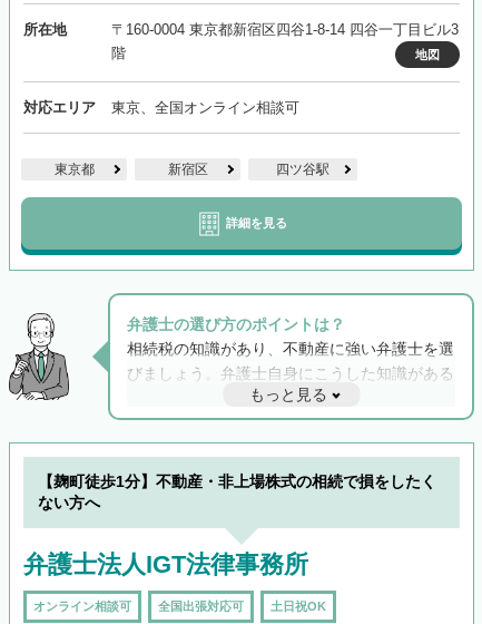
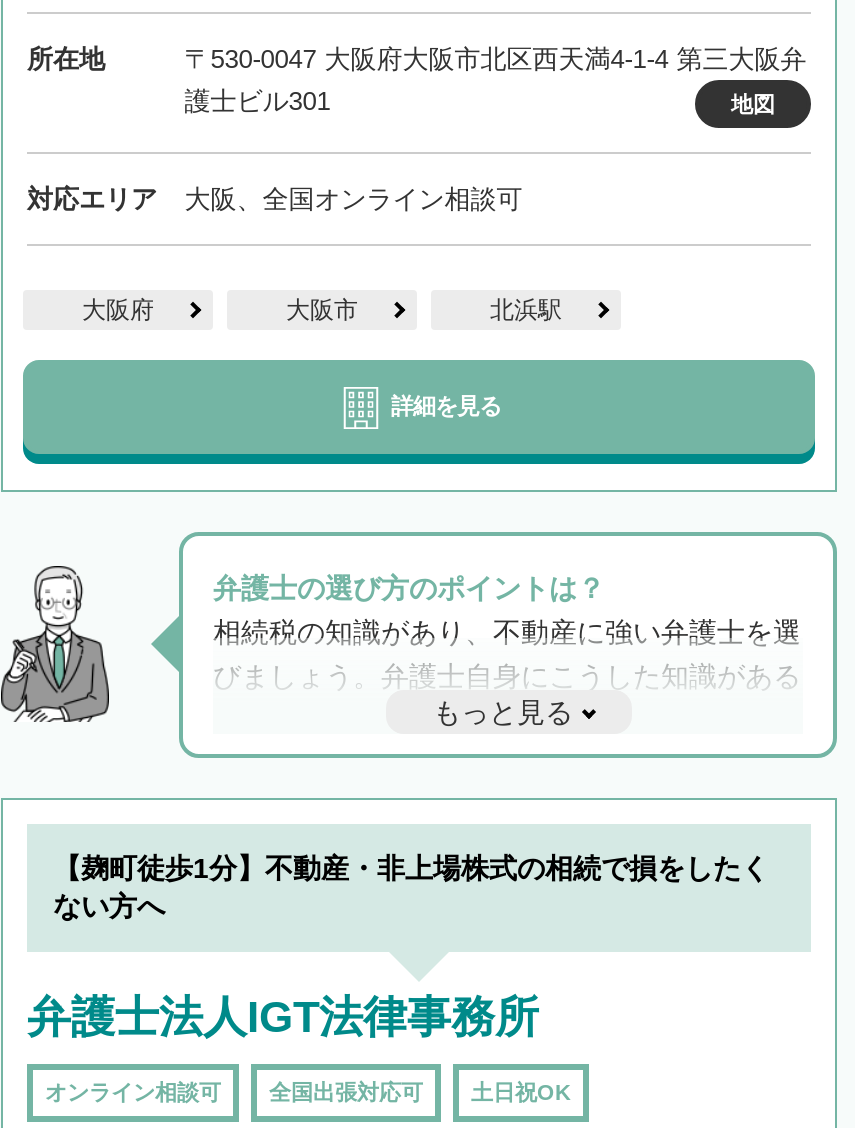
- 〒160-0004 東京都新宿区四谷1-8-14 四谷一丁目ビル3
- 階
+ 〒530-0047 大阪府大阪市北区西天満4-1-4 第三大阪弁
+ 護士ビル301

- 東京、全国オンライン相談可
+ 大阪、全国オンライン相談可

- 東京都
- 新宿区
- 四ツ谷駅
+ 大阪府
+ 大阪市
+ 北浜駅
